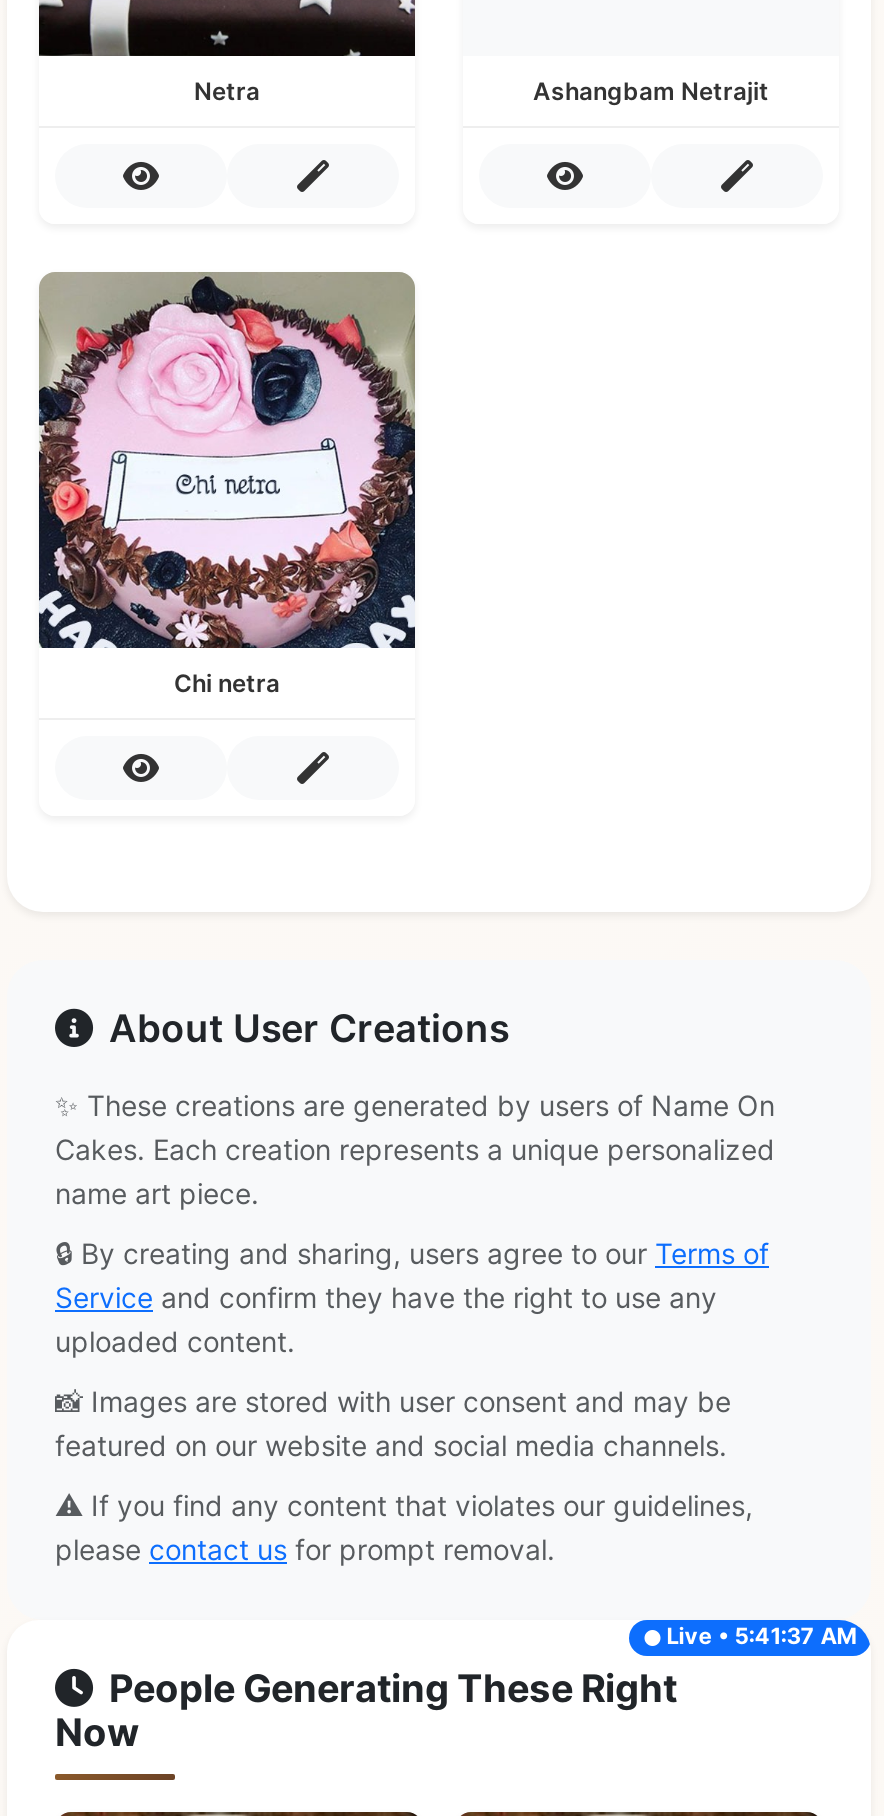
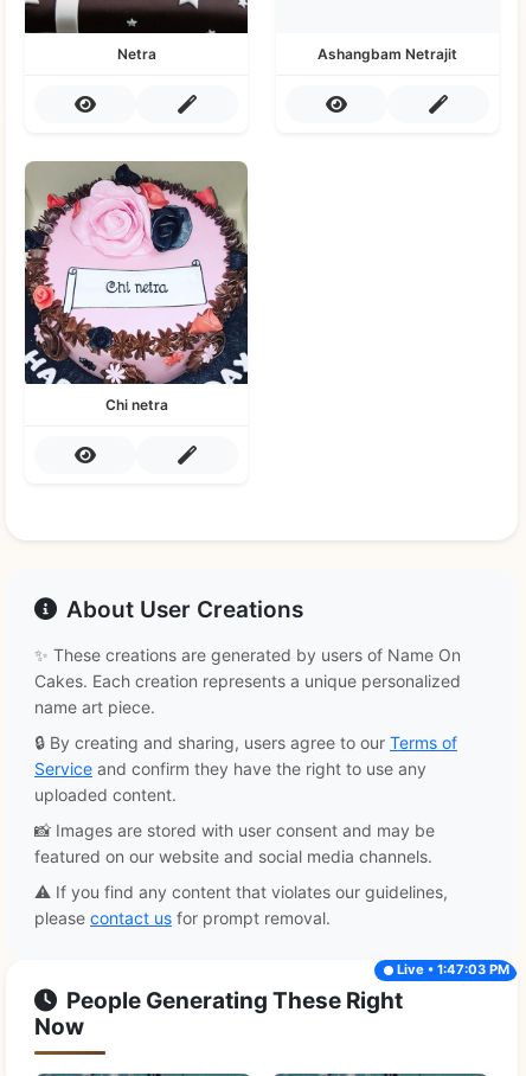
- Live • 5:41:37 AM
+ Live • 1:47:03 PM
